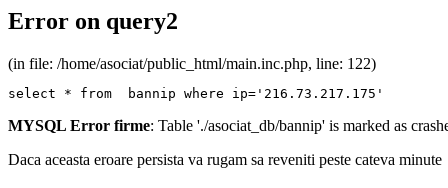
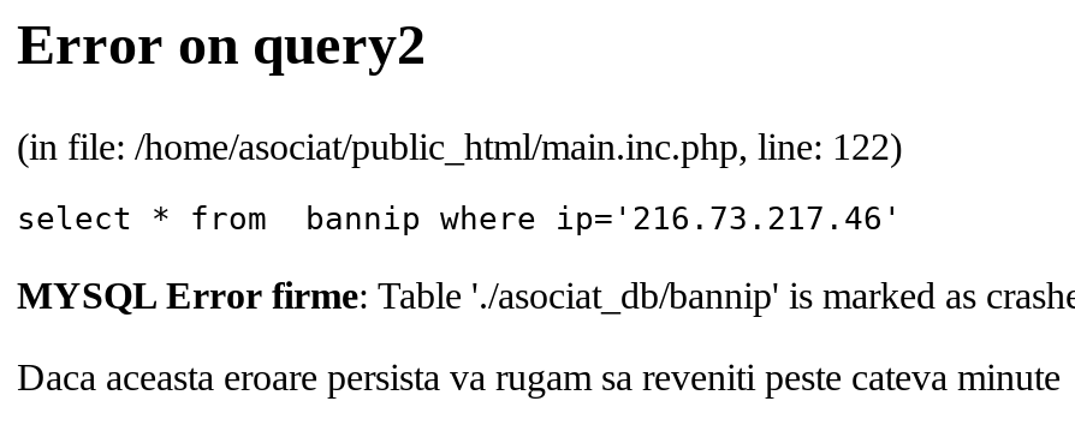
- select * from bannip where ip='216.73.217.175'
+ select * from bannip where ip='216.73.217.46'
